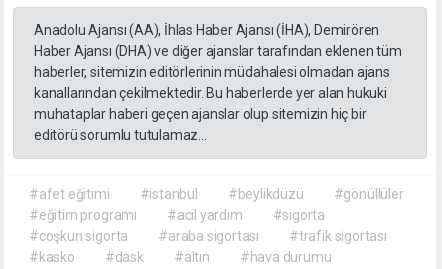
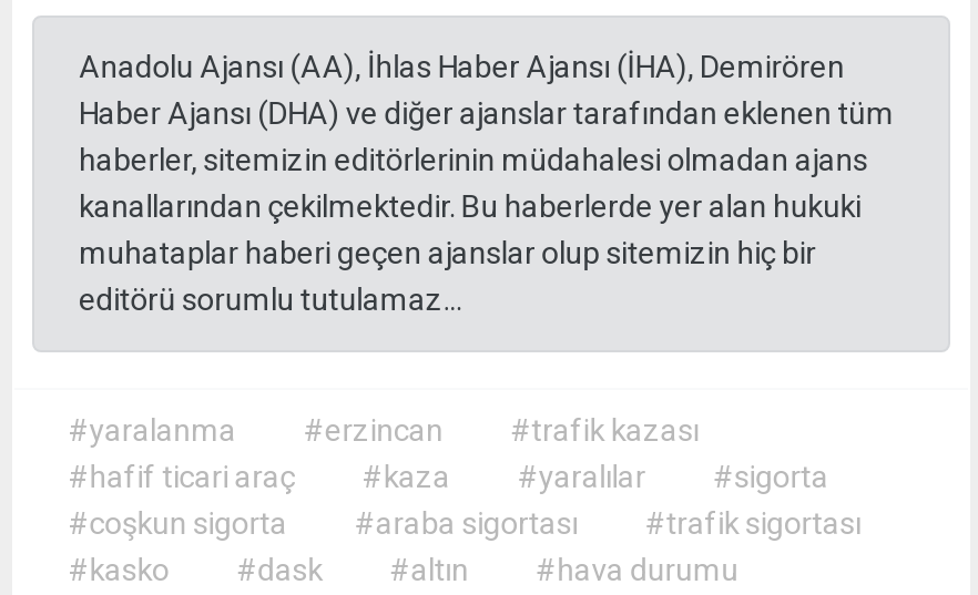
- #afet eğitimi
- #istanbul
- #beylikdüzü
- #gönüllüler
- #eğitim programı
- #acil yardım
+ #yaralanma
+ #erzincan
+ #trafik kazası
+ #hafif ticari araç
+ #kaza
+ #yaralılar
